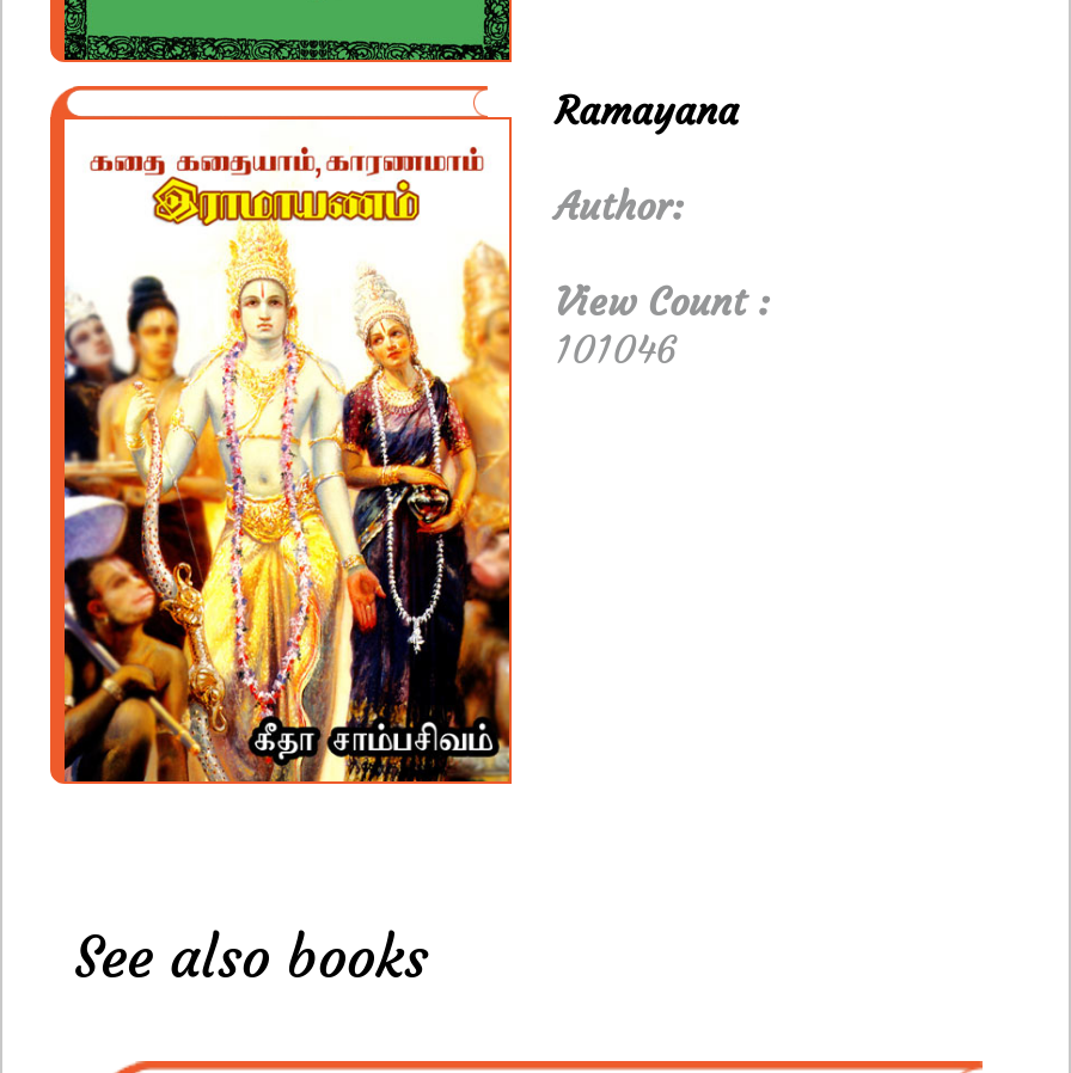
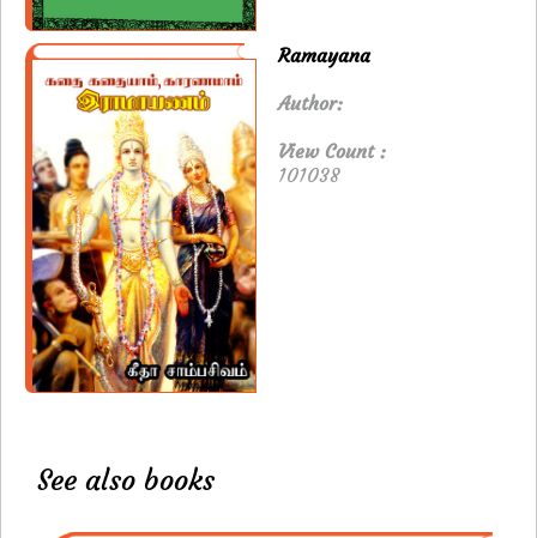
- 101046
+ 101038
